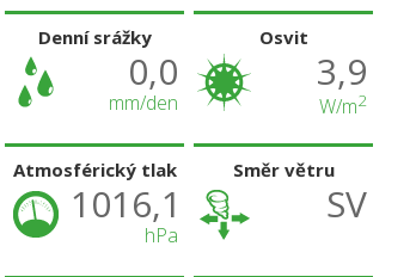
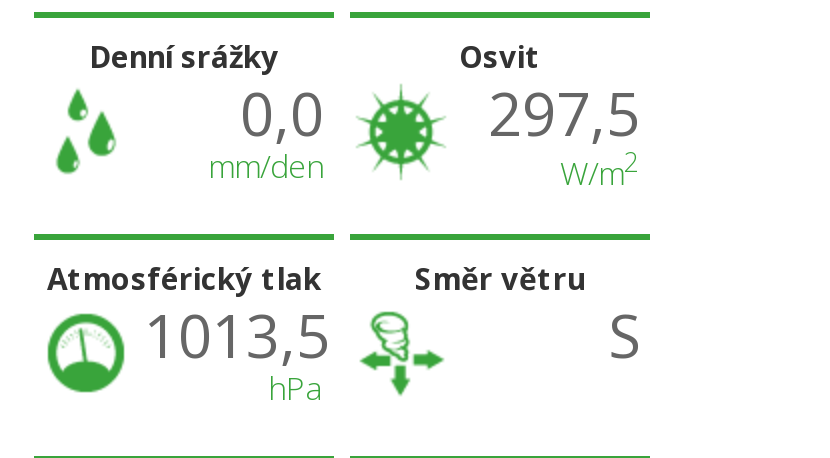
- 3,9
+ 297,5

- 1016,1
+ 1013,5

- SV
+ S
